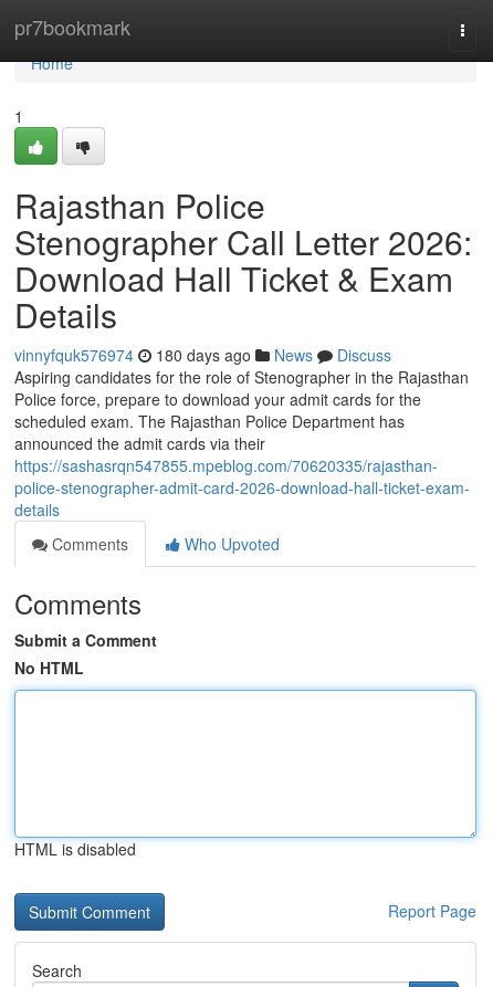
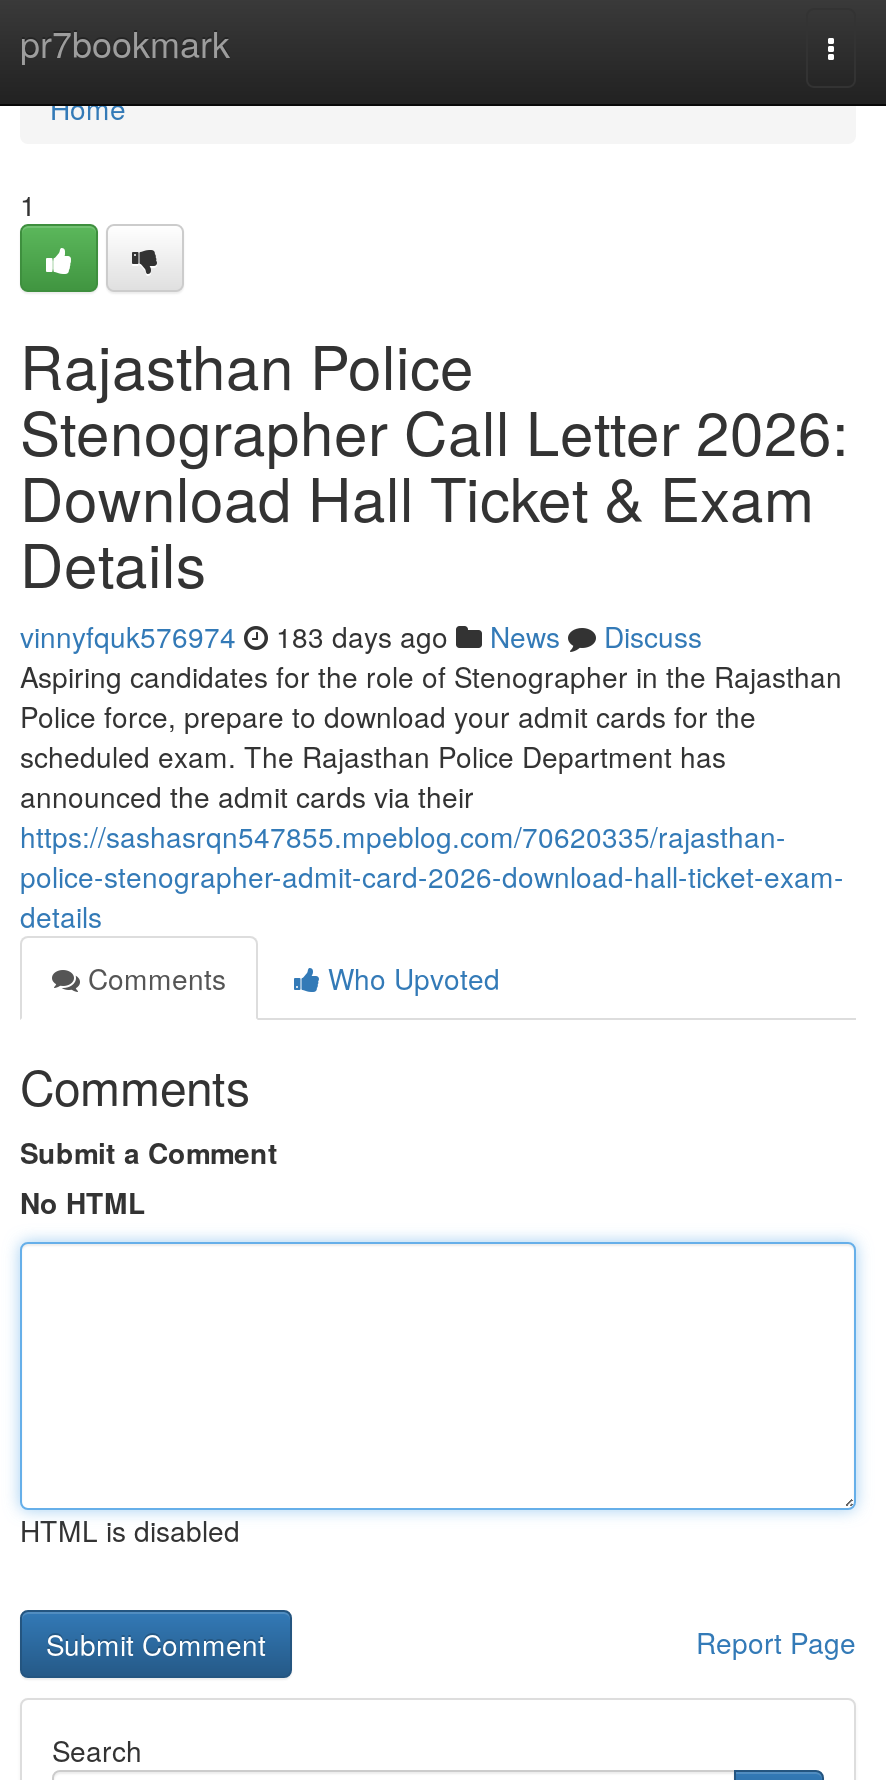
- vinnyfquk576974 180 days ago News Discuss
+ vinnyfquk576974 183 days ago News Discuss
